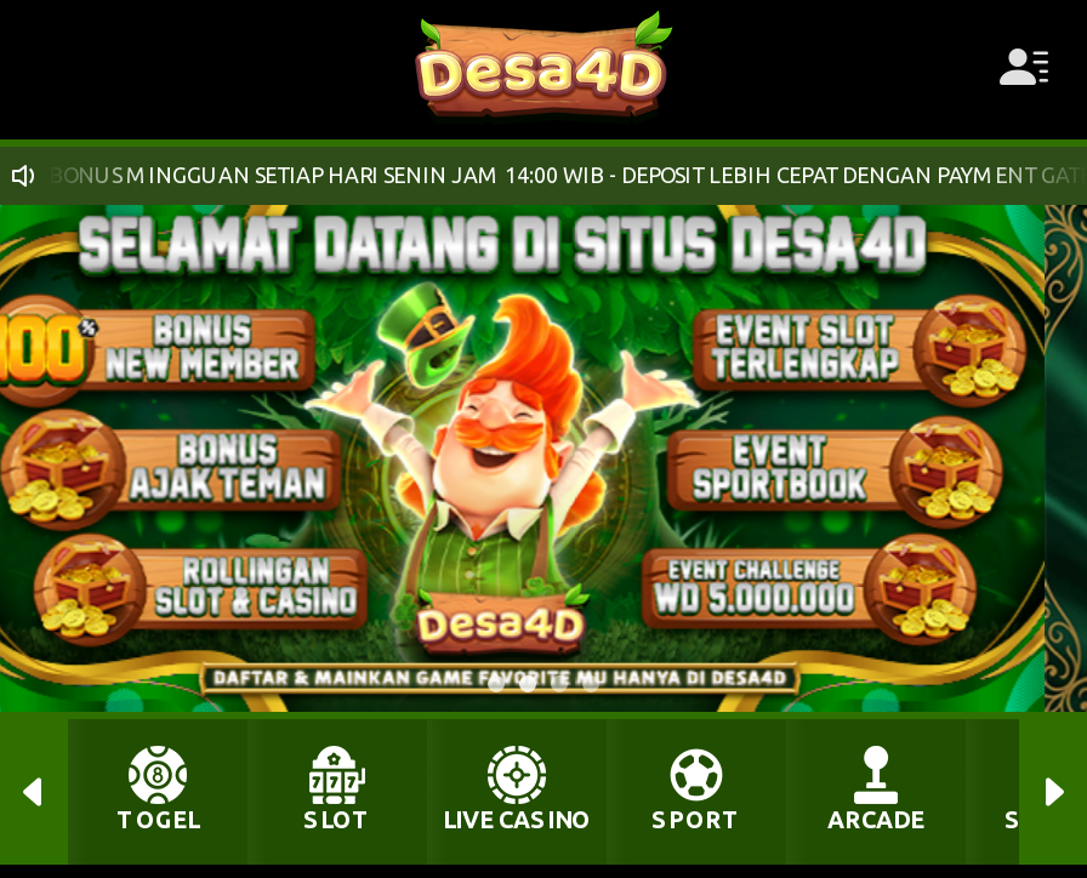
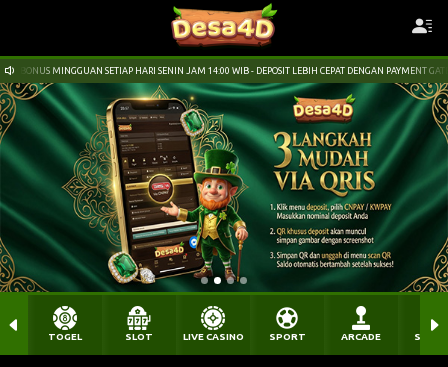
- [image]
+ [image]
